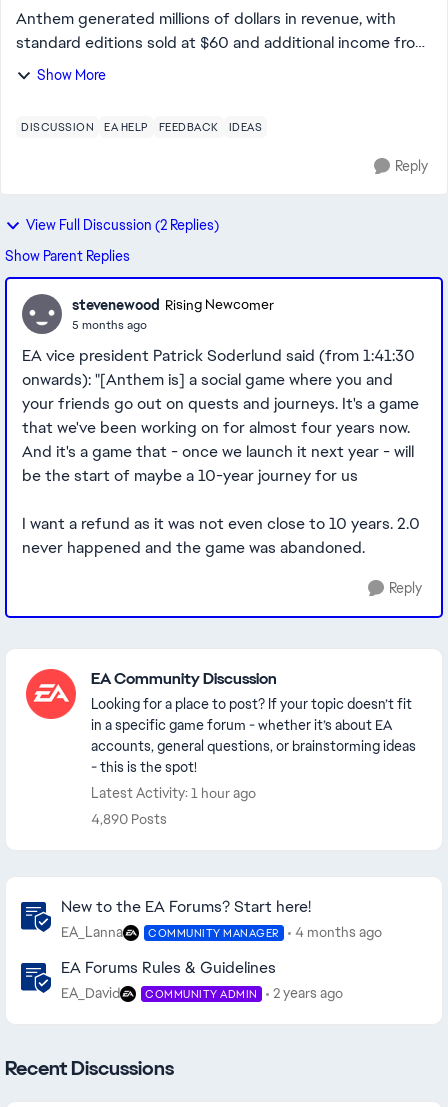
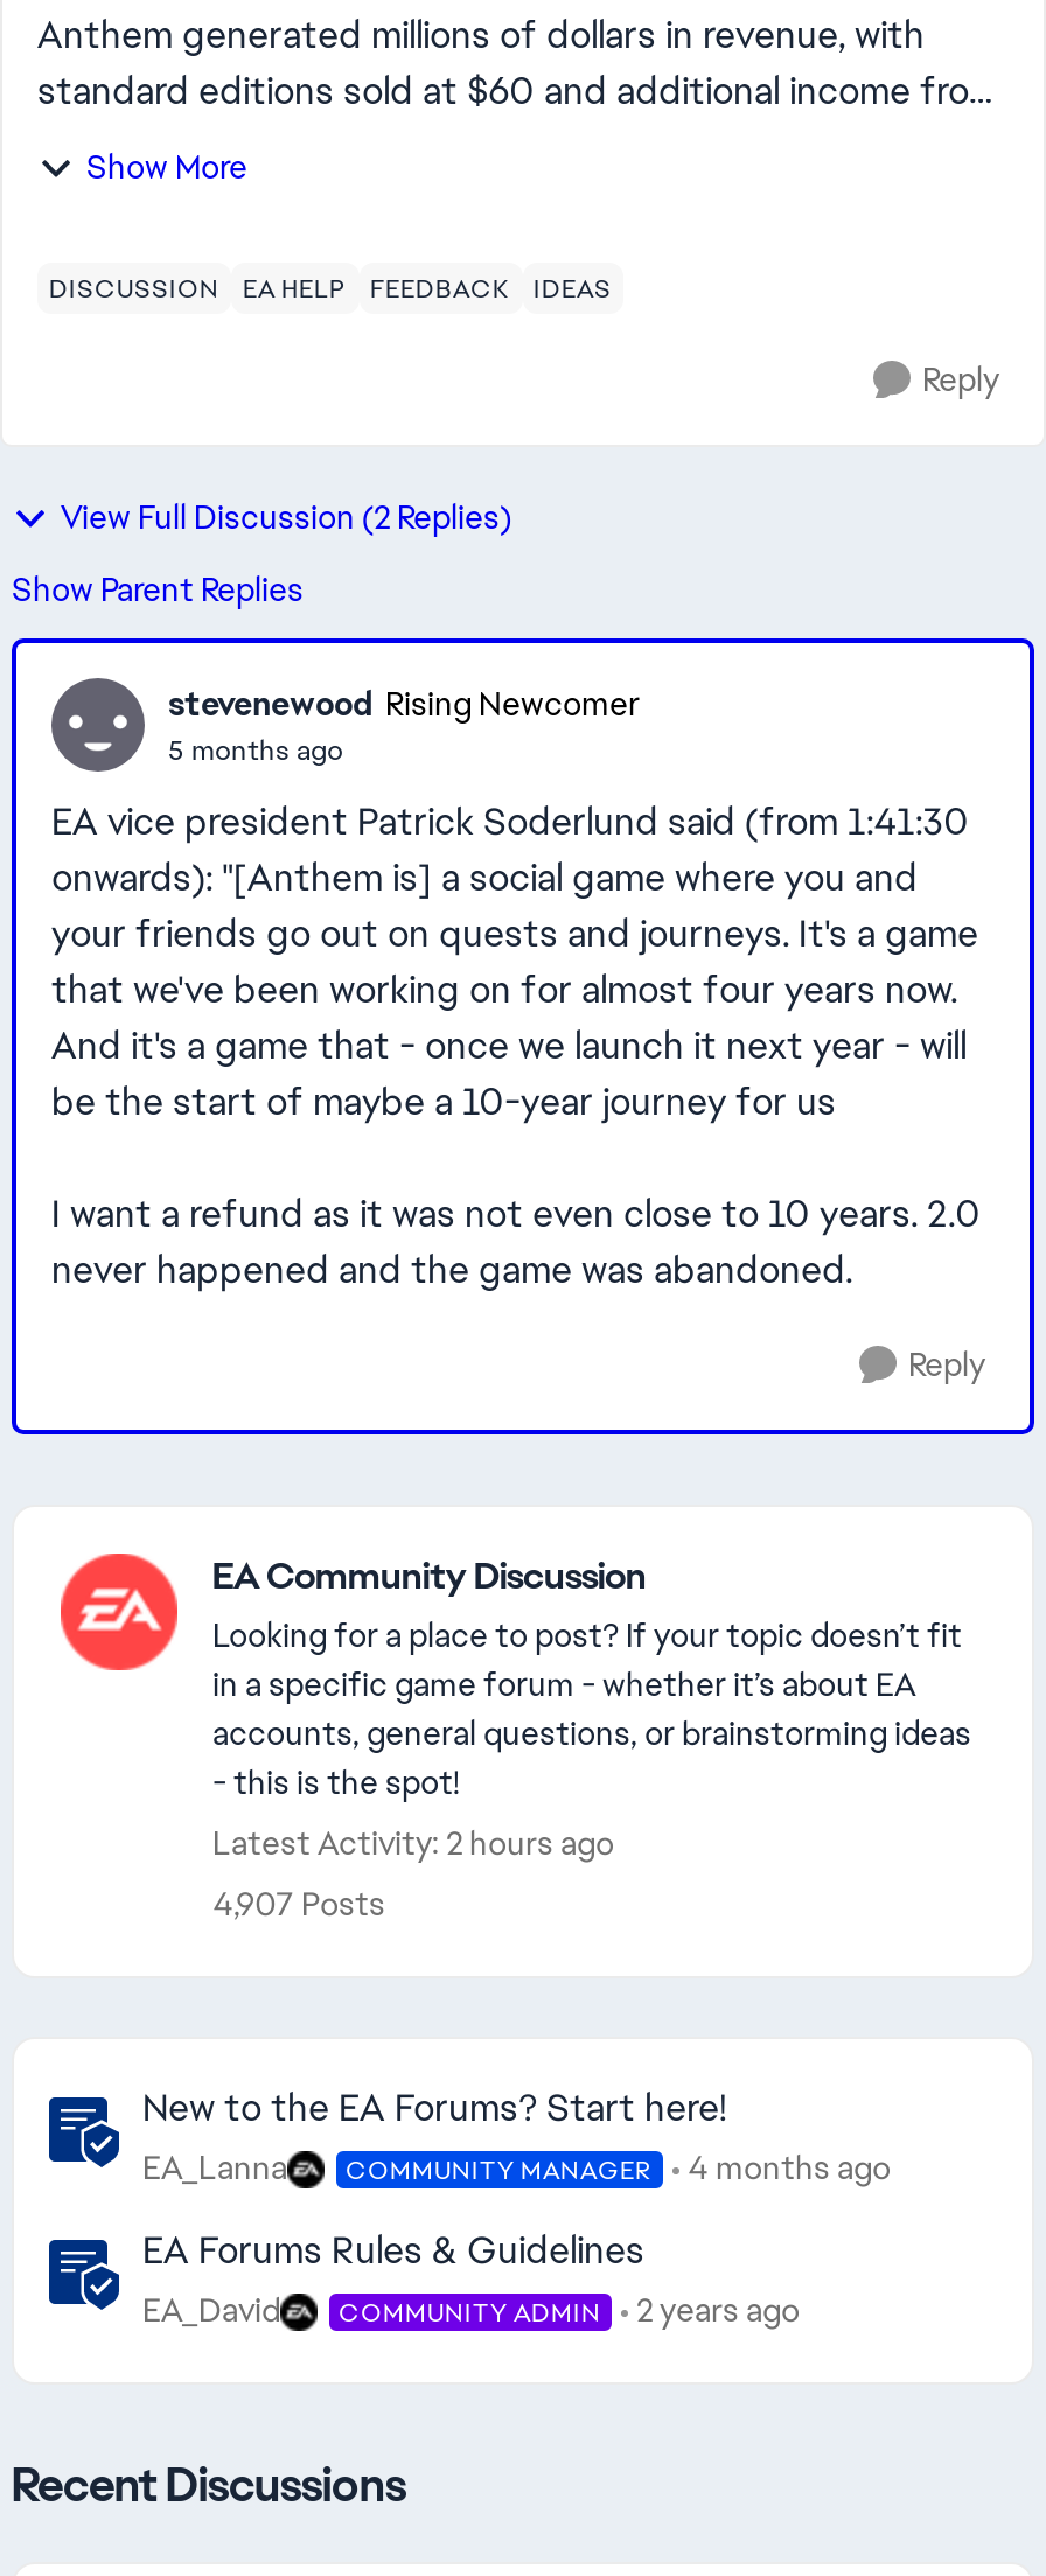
- Latest Activity: 1 hour ago
+ Latest Activity: 2 hours ago

- 4,890 Posts
+ 4,907 Posts
